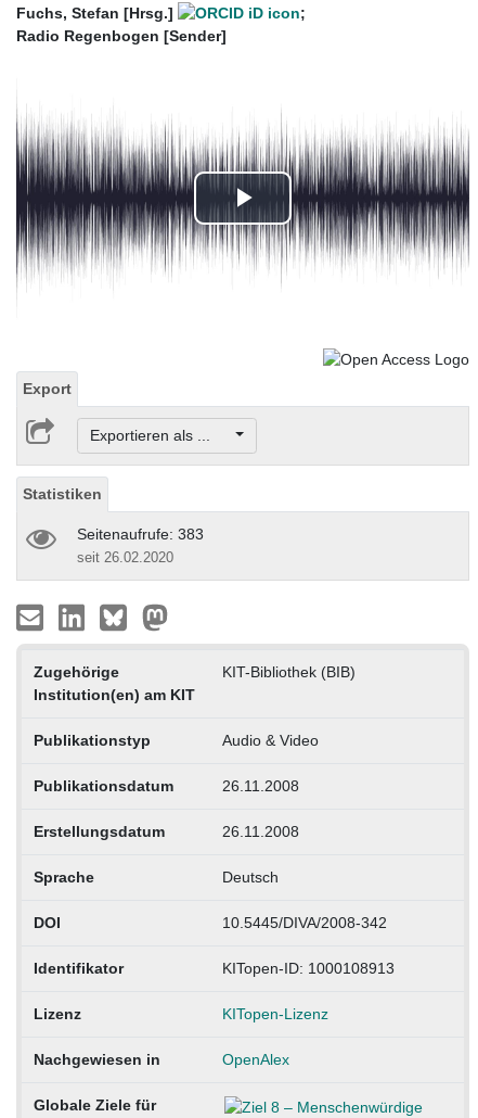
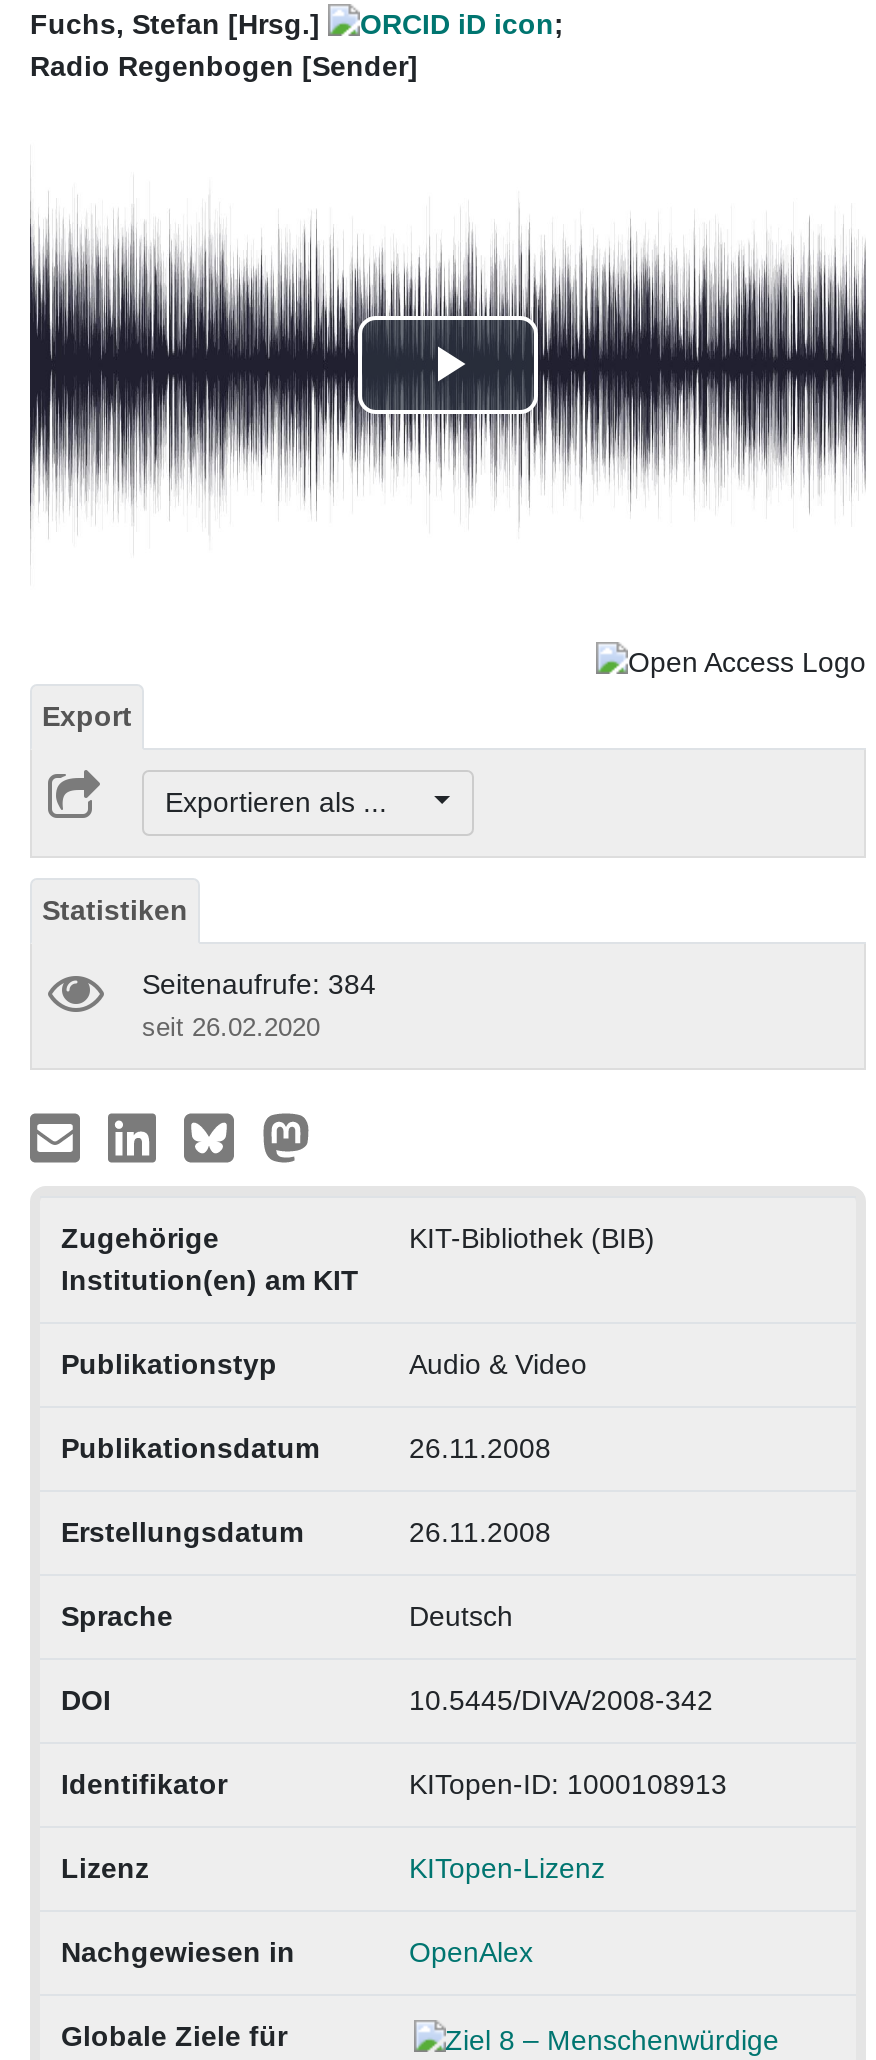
- Seitenaufrufe: 383
+ Seitenaufrufe: 384
